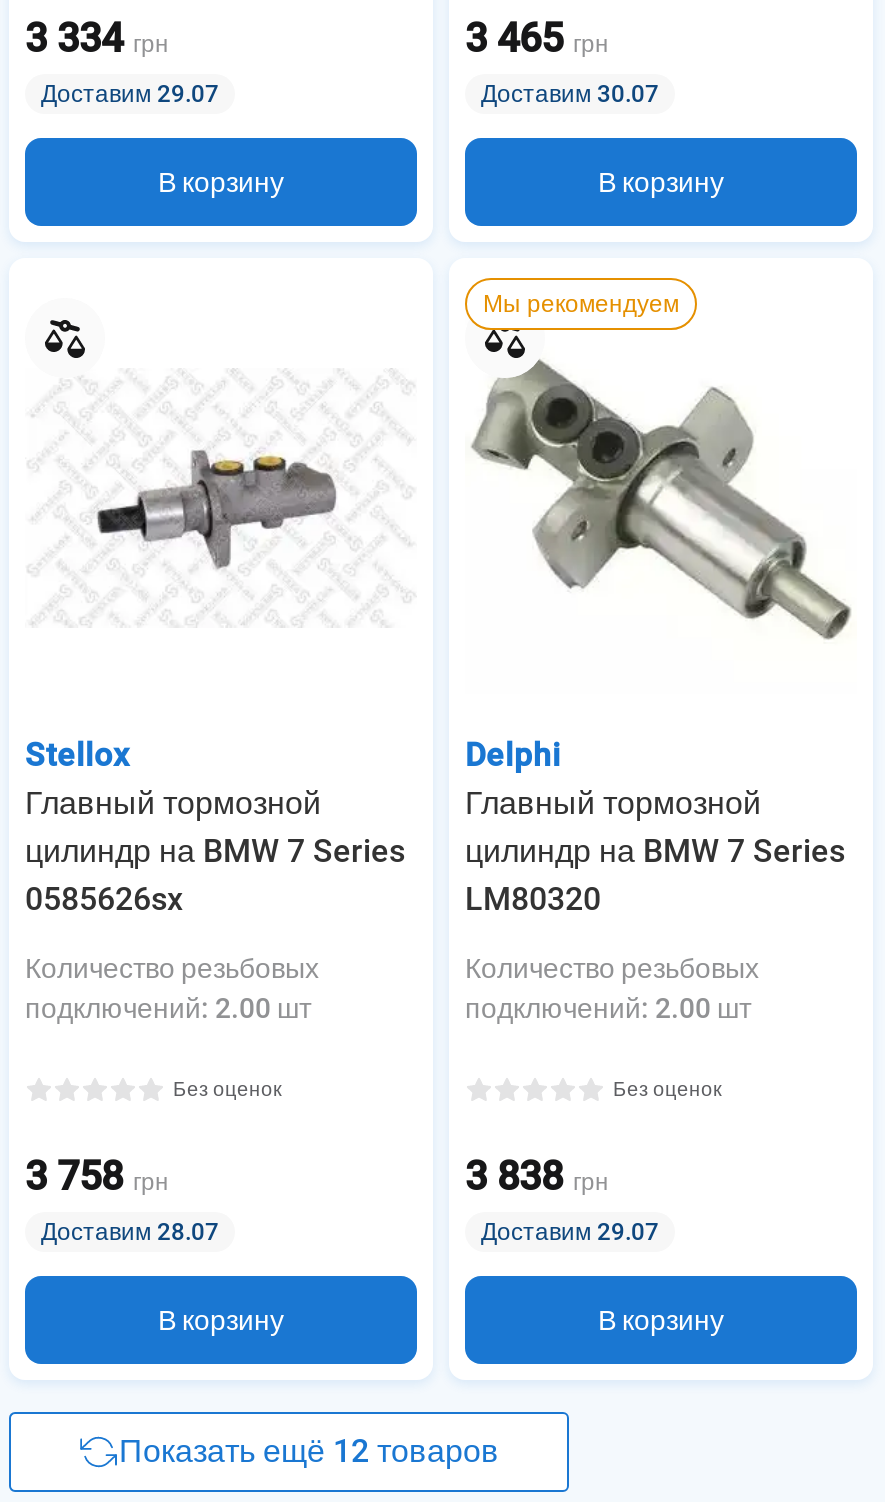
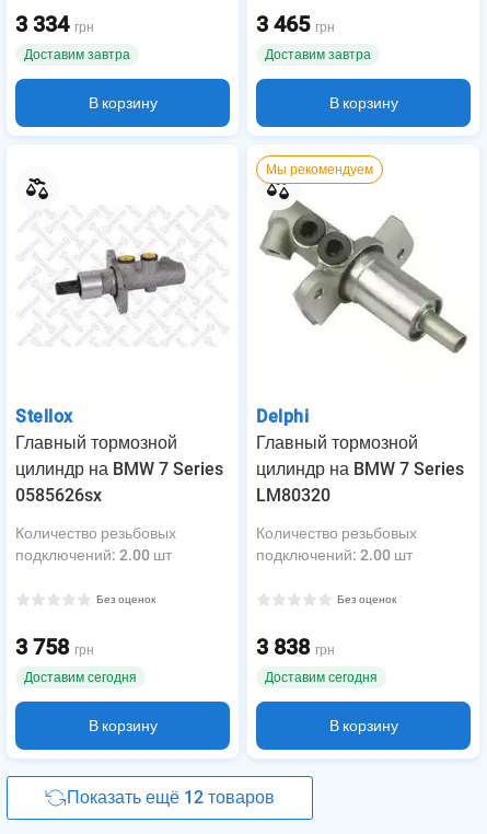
- Доставим 29.07
+ Доставим завтра

- Доставим 30.07
+ Доставим завтра

- Доставим 28.07
+ Доставим сегодня

- Доставим 29.07
+ Доставим сегодня
